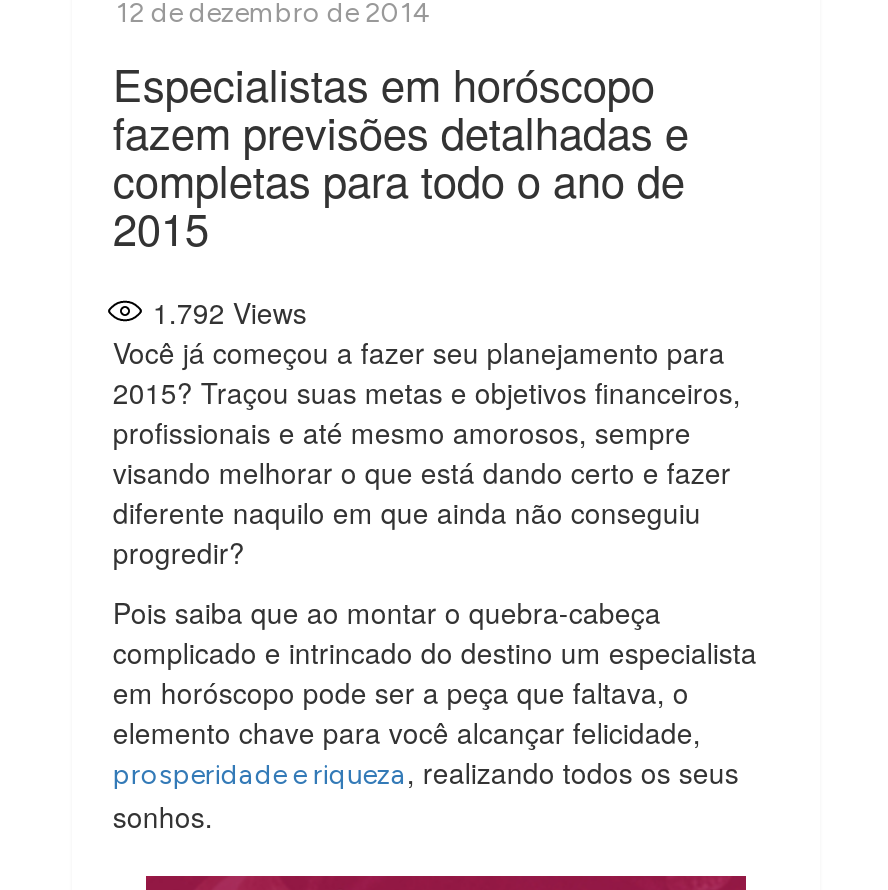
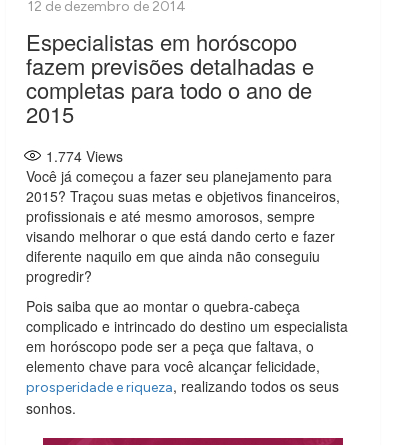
- 1.792 Views
+ 1.774 Views
